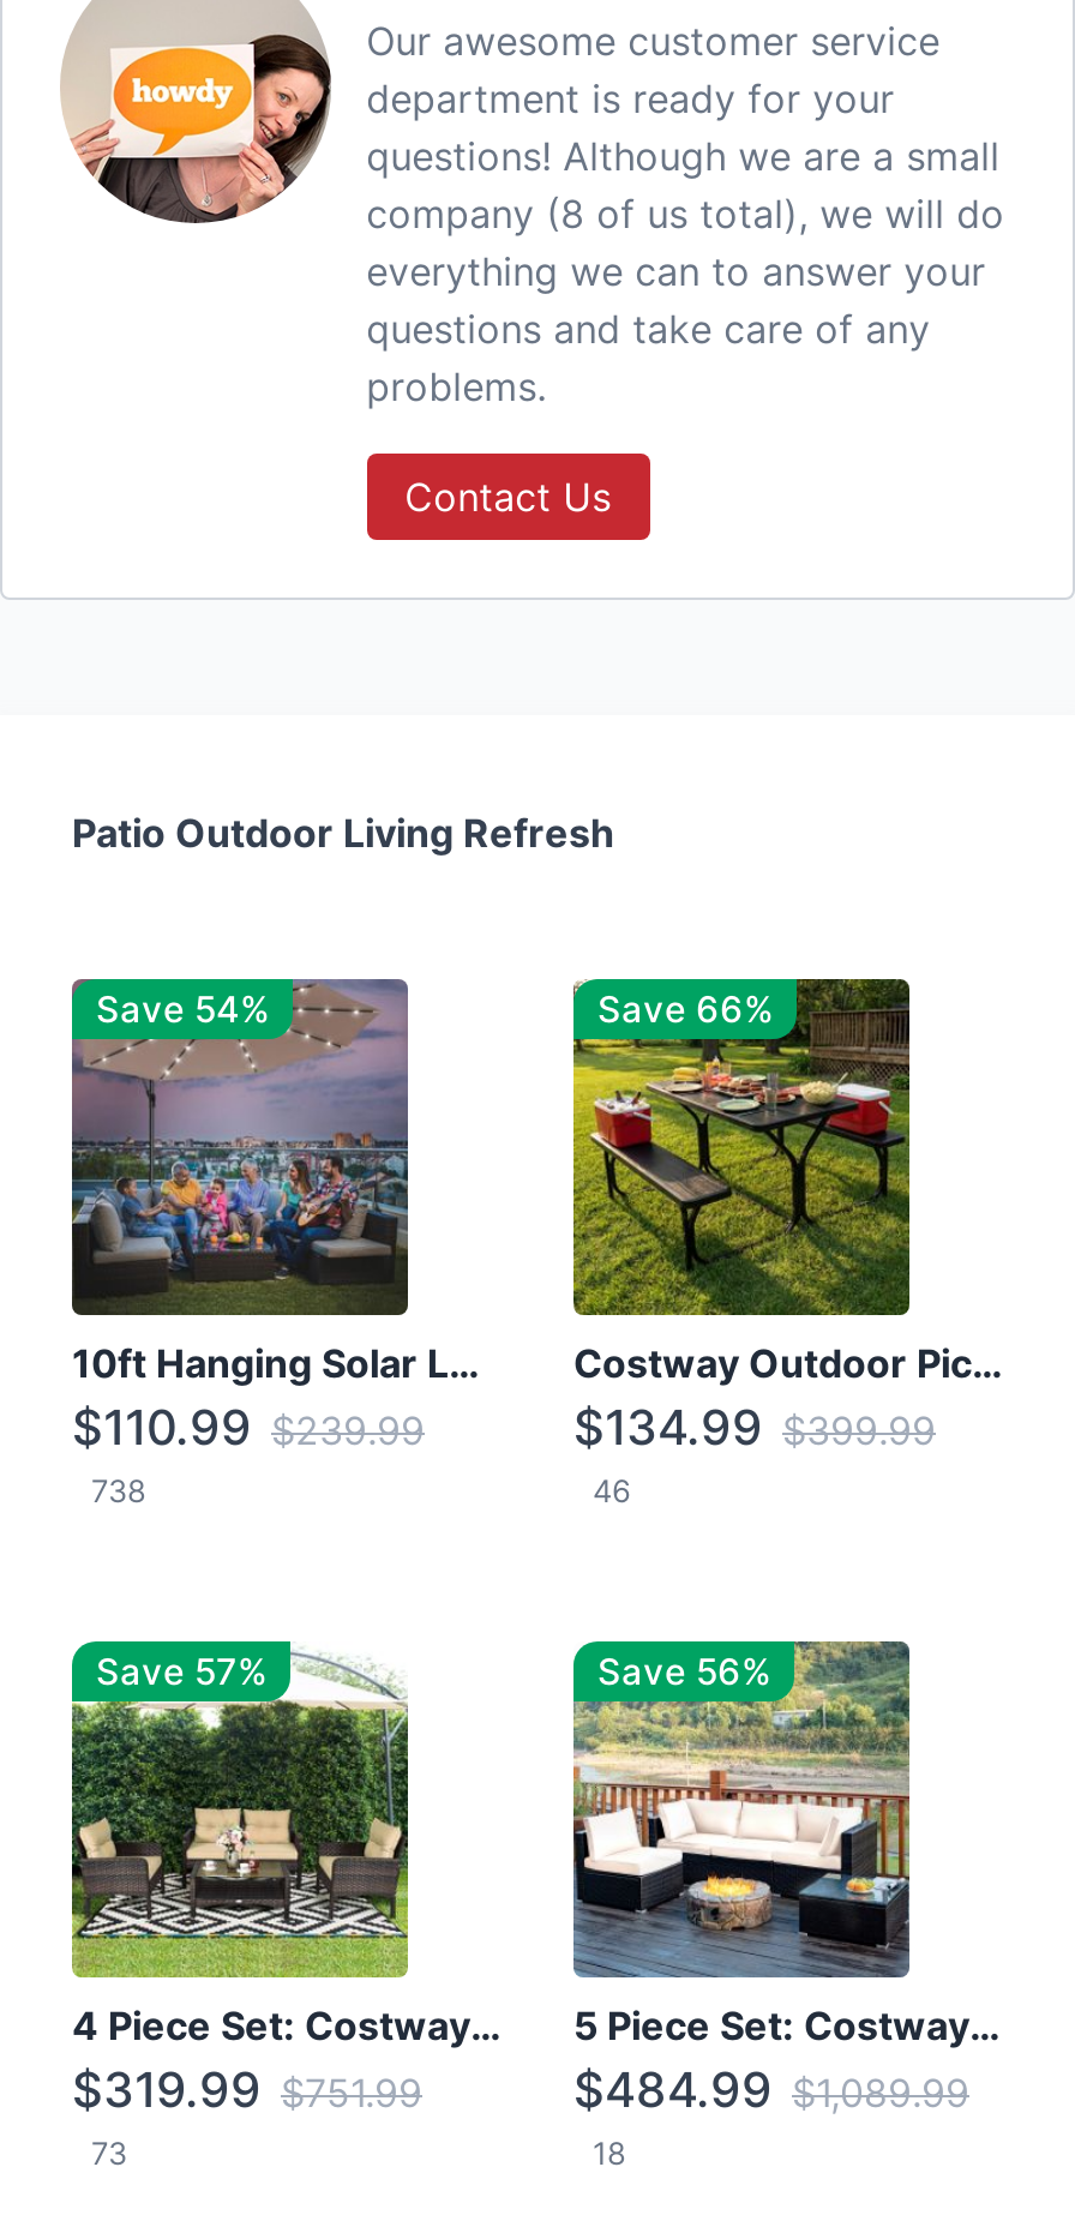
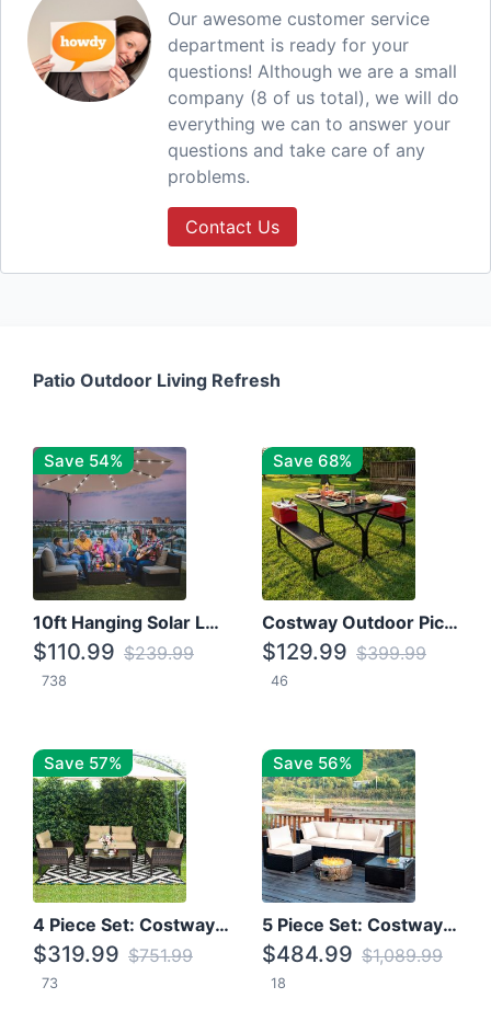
- Save 66%
+ Save 68%

- $134.99 $399.99
+ $129.99 $399.99
